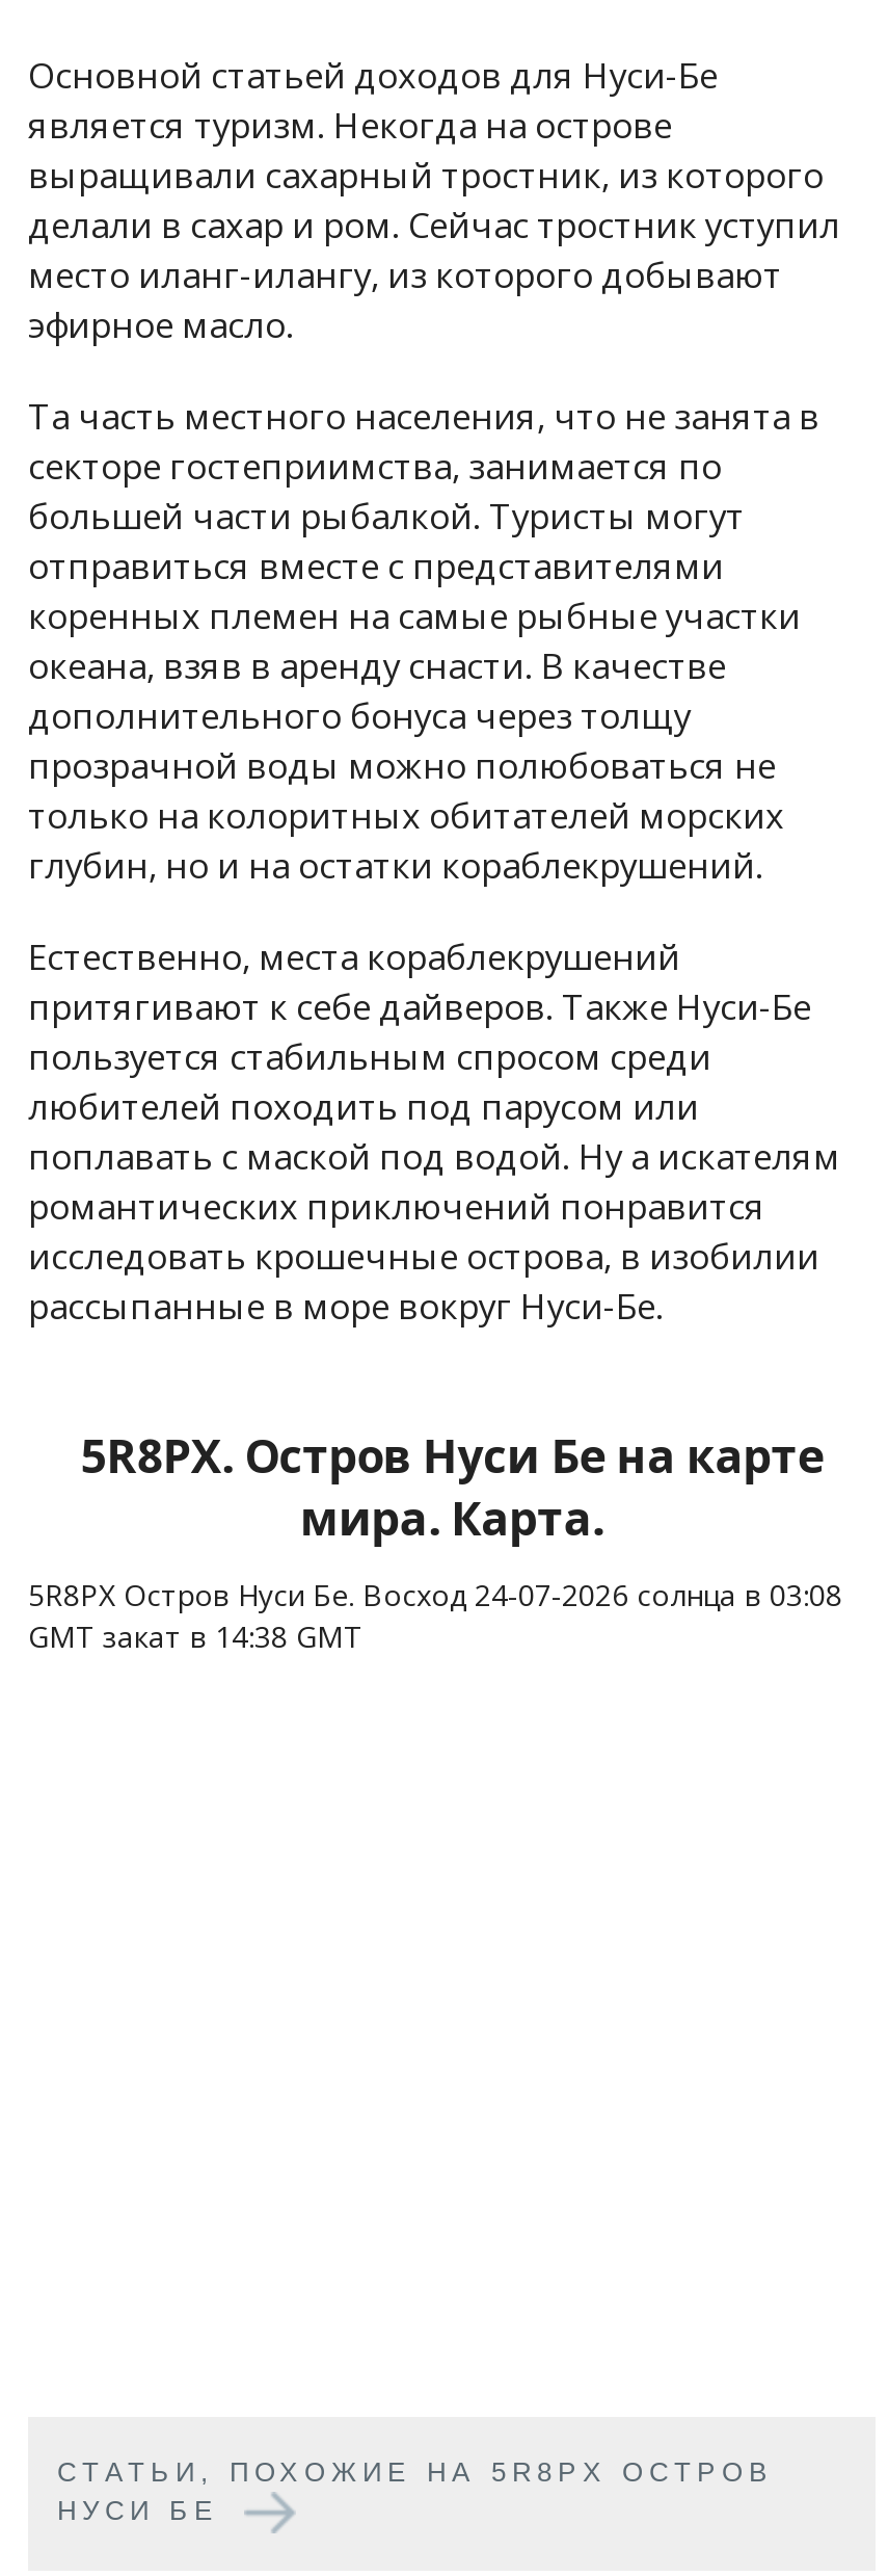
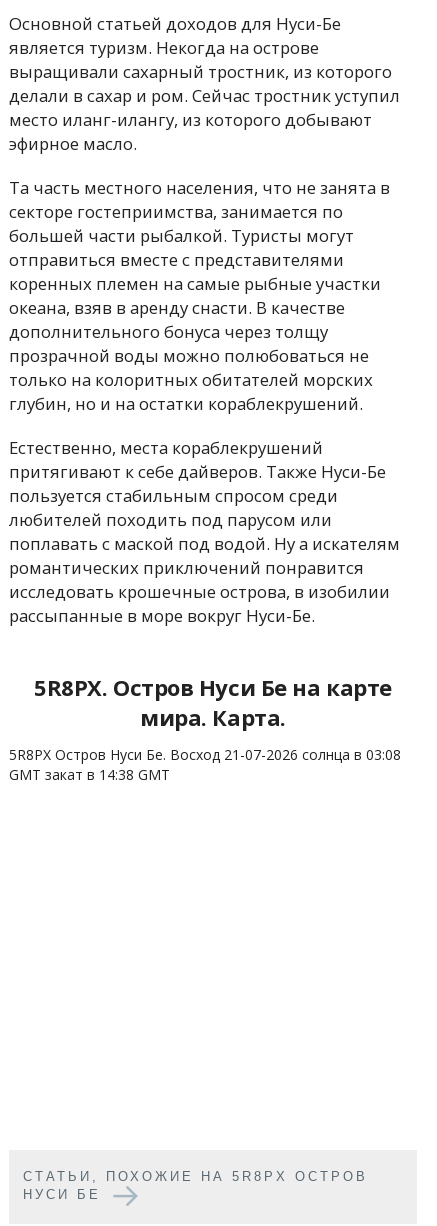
- 5R8PX Остров Нуси Бе. Восход 24-07-2026 солнца в 03:08
+ 5R8PX Остров Нуси Бе. Восход 21-07-2026 солнца в 03:08
